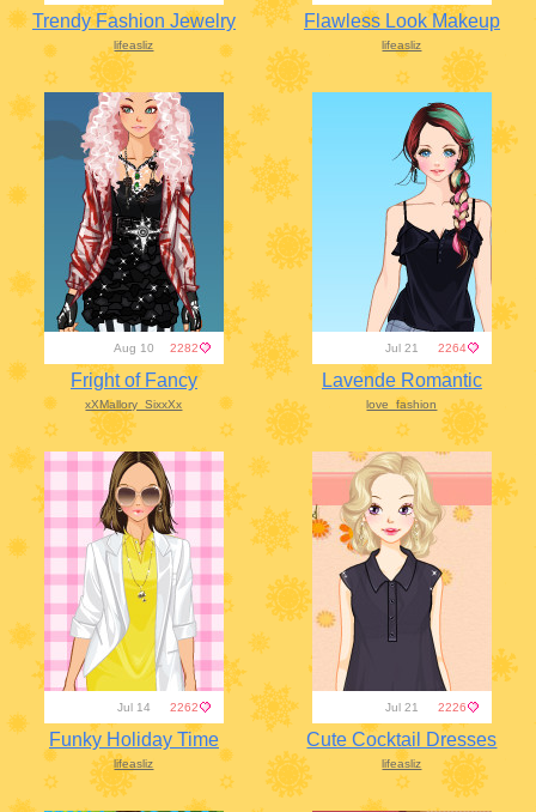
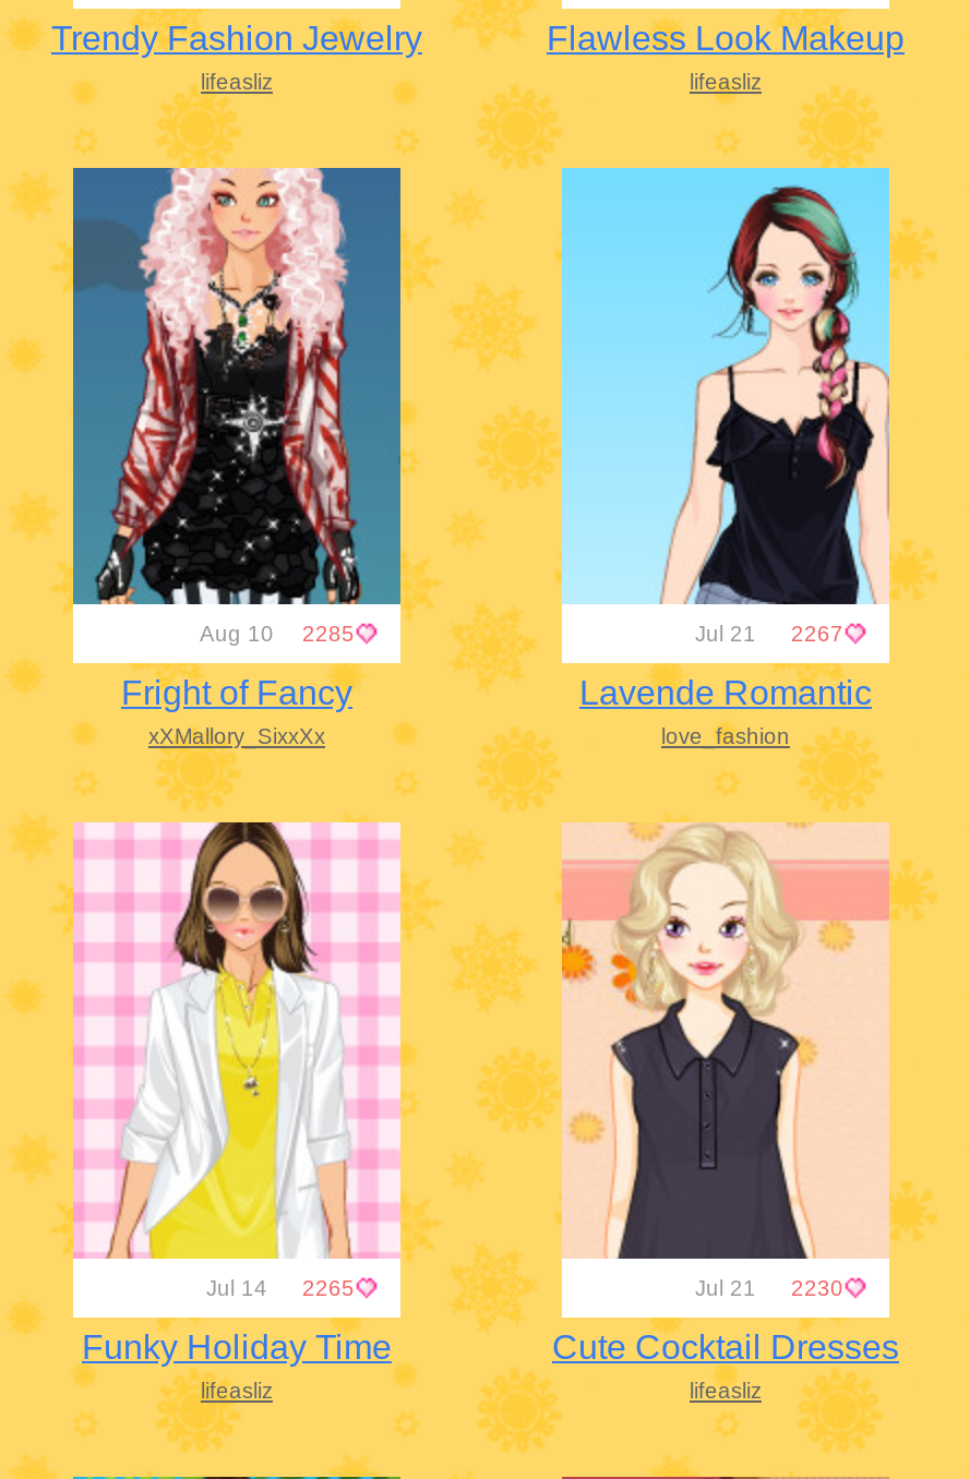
- Aug 10 2282
+ Aug 10 2285

- Jul 21 2264
+ Jul 21 2267

- Jul 14 2262
+ Jul 14 2265

- Jul 21 2226
+ Jul 21 2230
